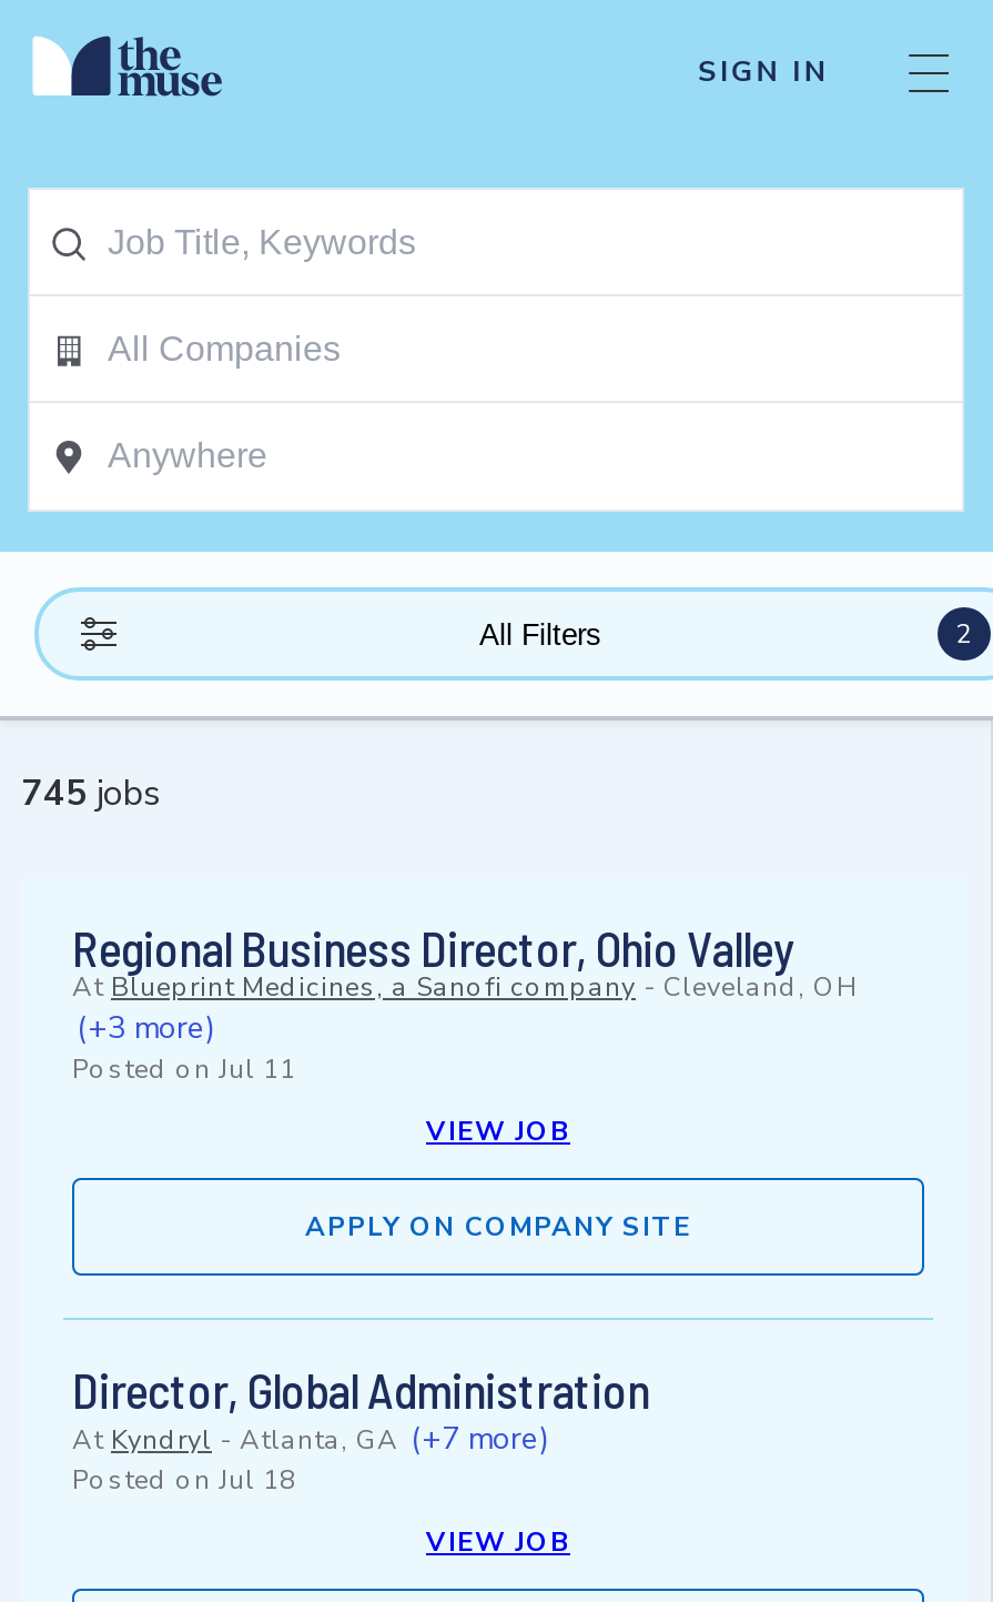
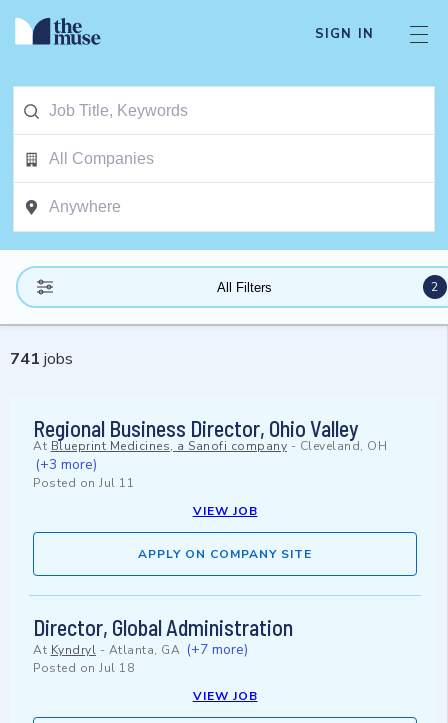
- 745 jobs
+ 741 jobs
